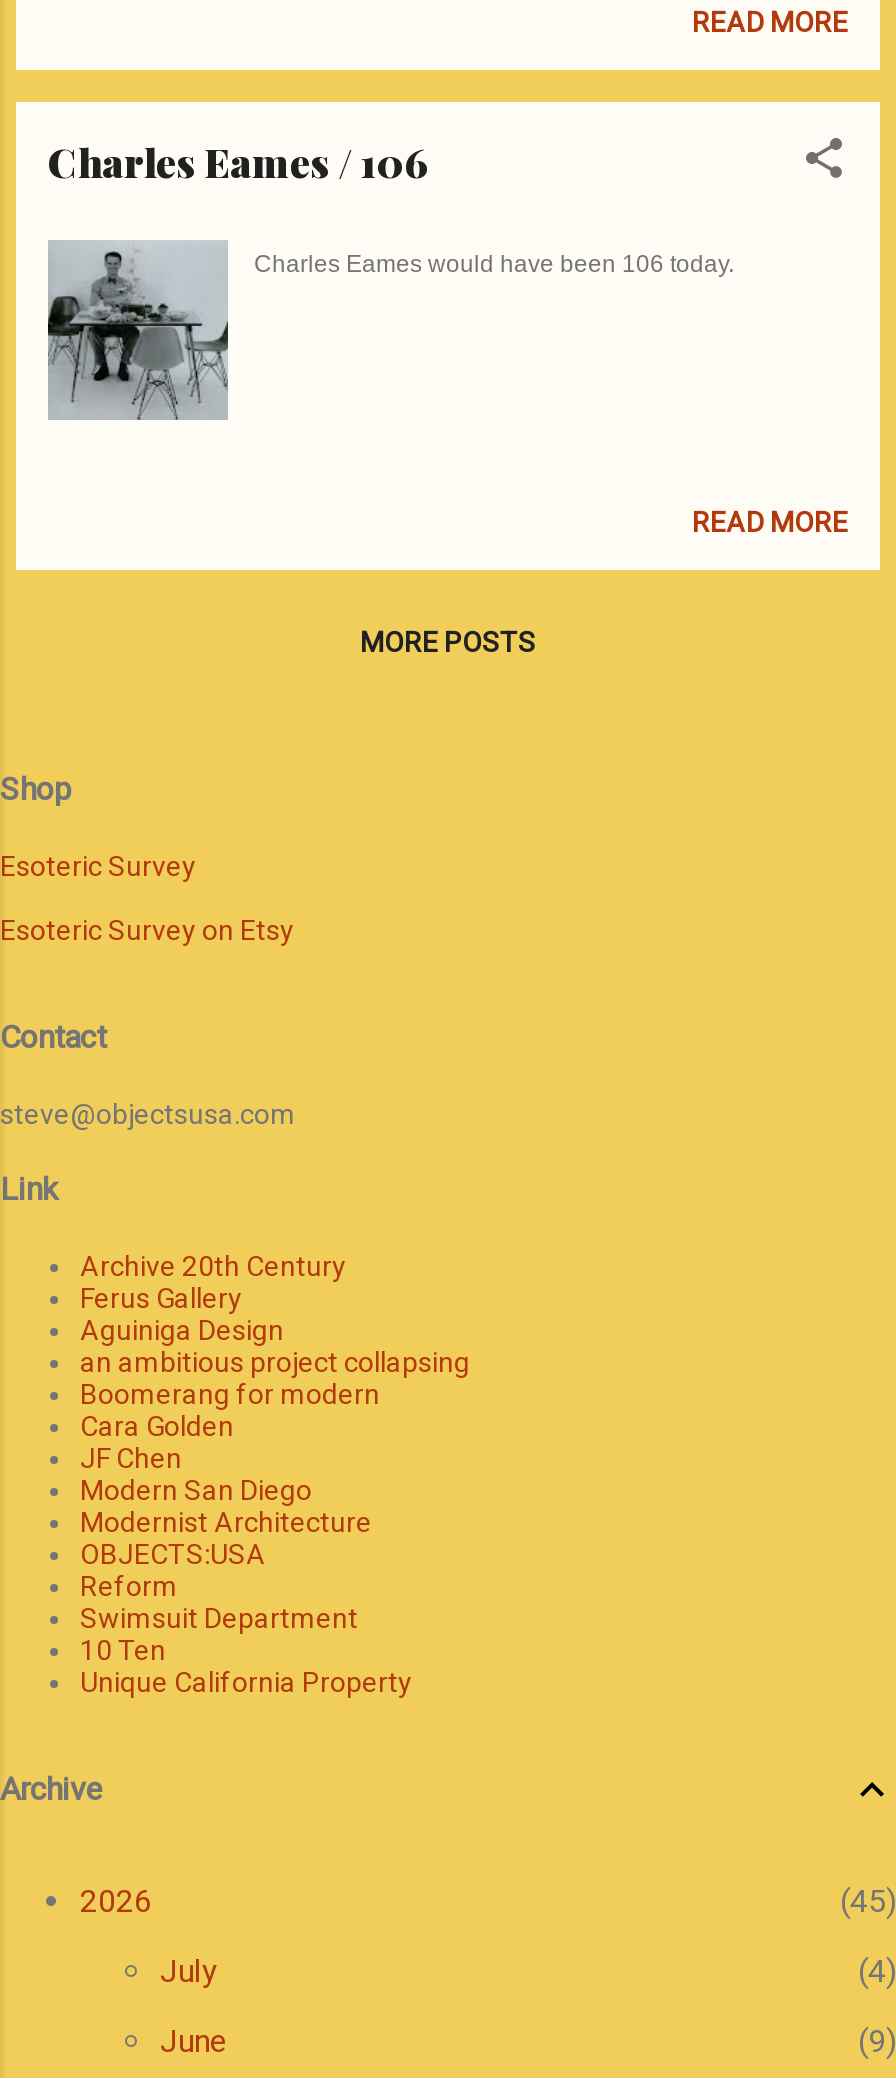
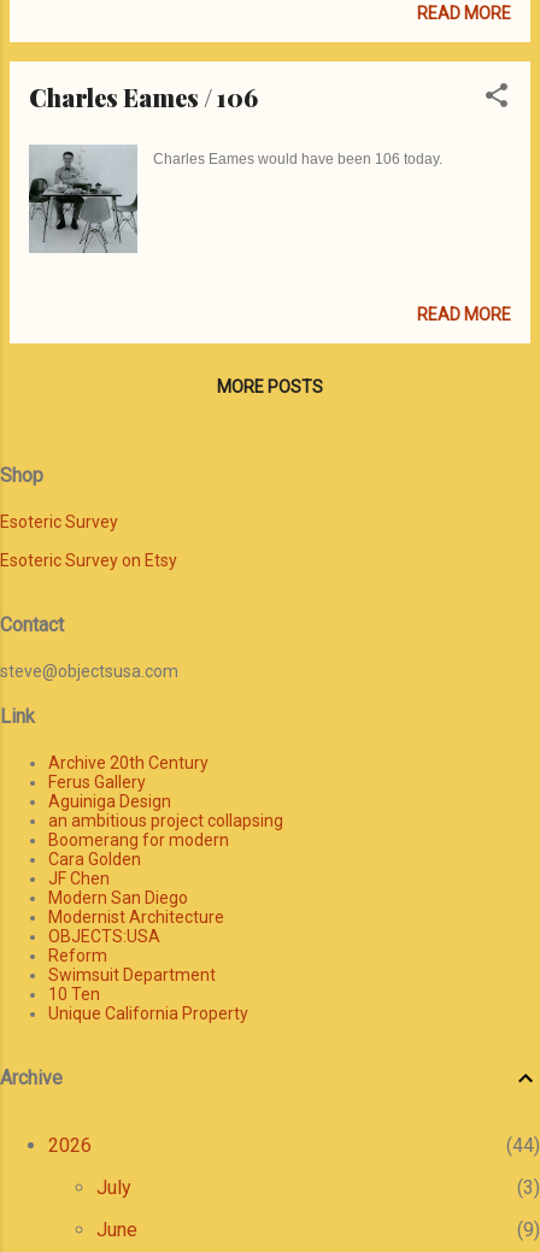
- 45
+ 44

- 4
+ 3
